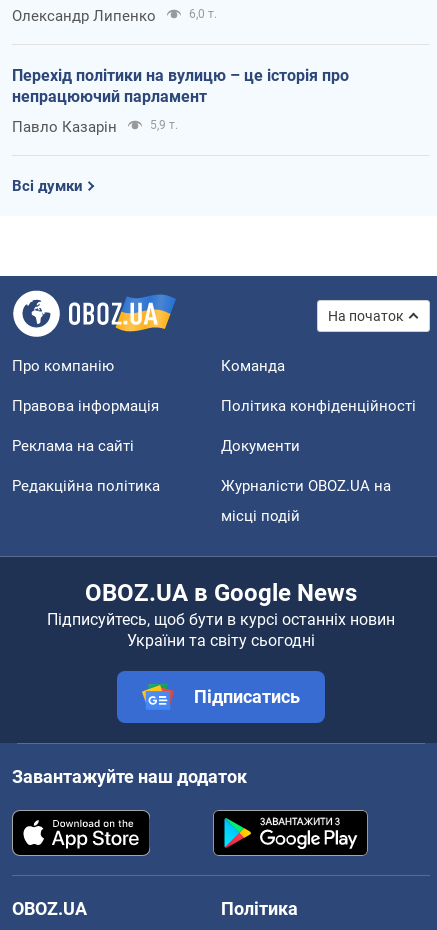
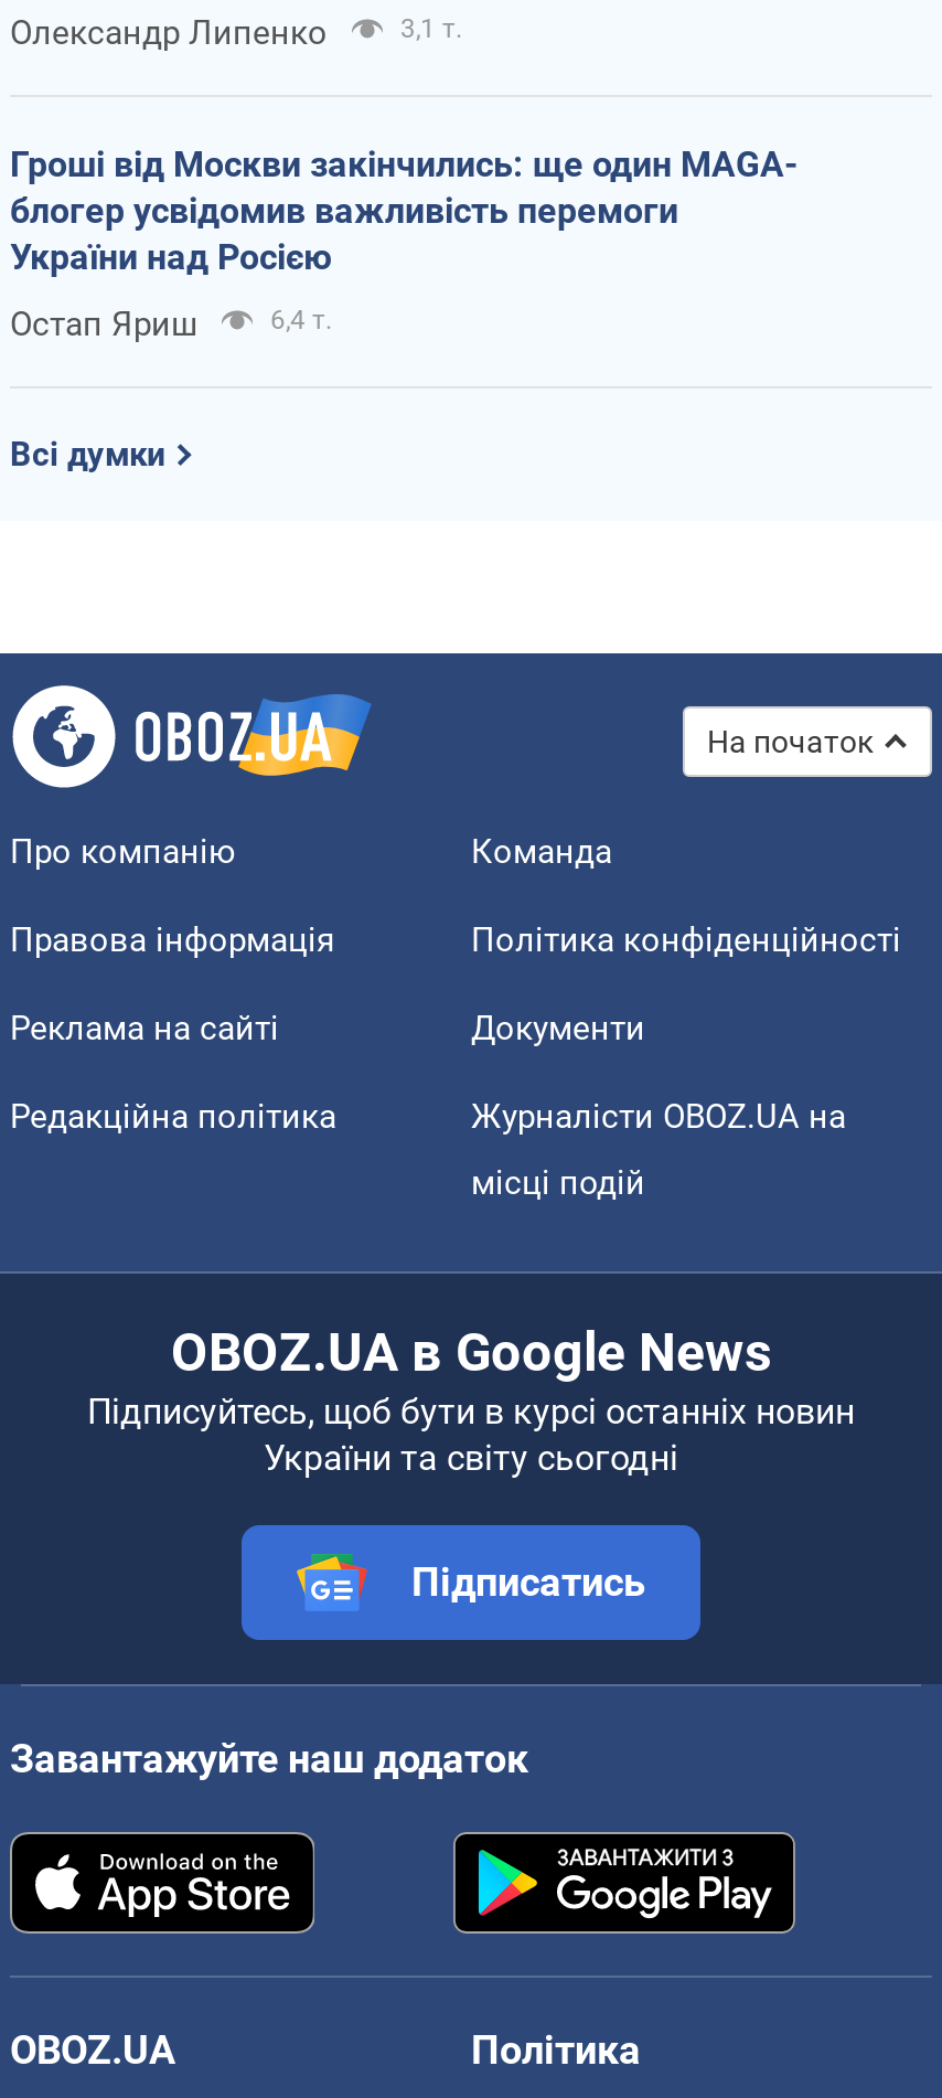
- 6,0 т.
+ 3,1 т.

- Перехід політики на вулицю – це історія про
- непрацюючий парламент
+ Гроші від Москви закінчились: ще один MAGA-
+ блогер усвідомив важливість перемоги
+ України над Росією

- Павло Казарін
- 5,9 т.
+ Остап Яриш
+ 6,4 т.
